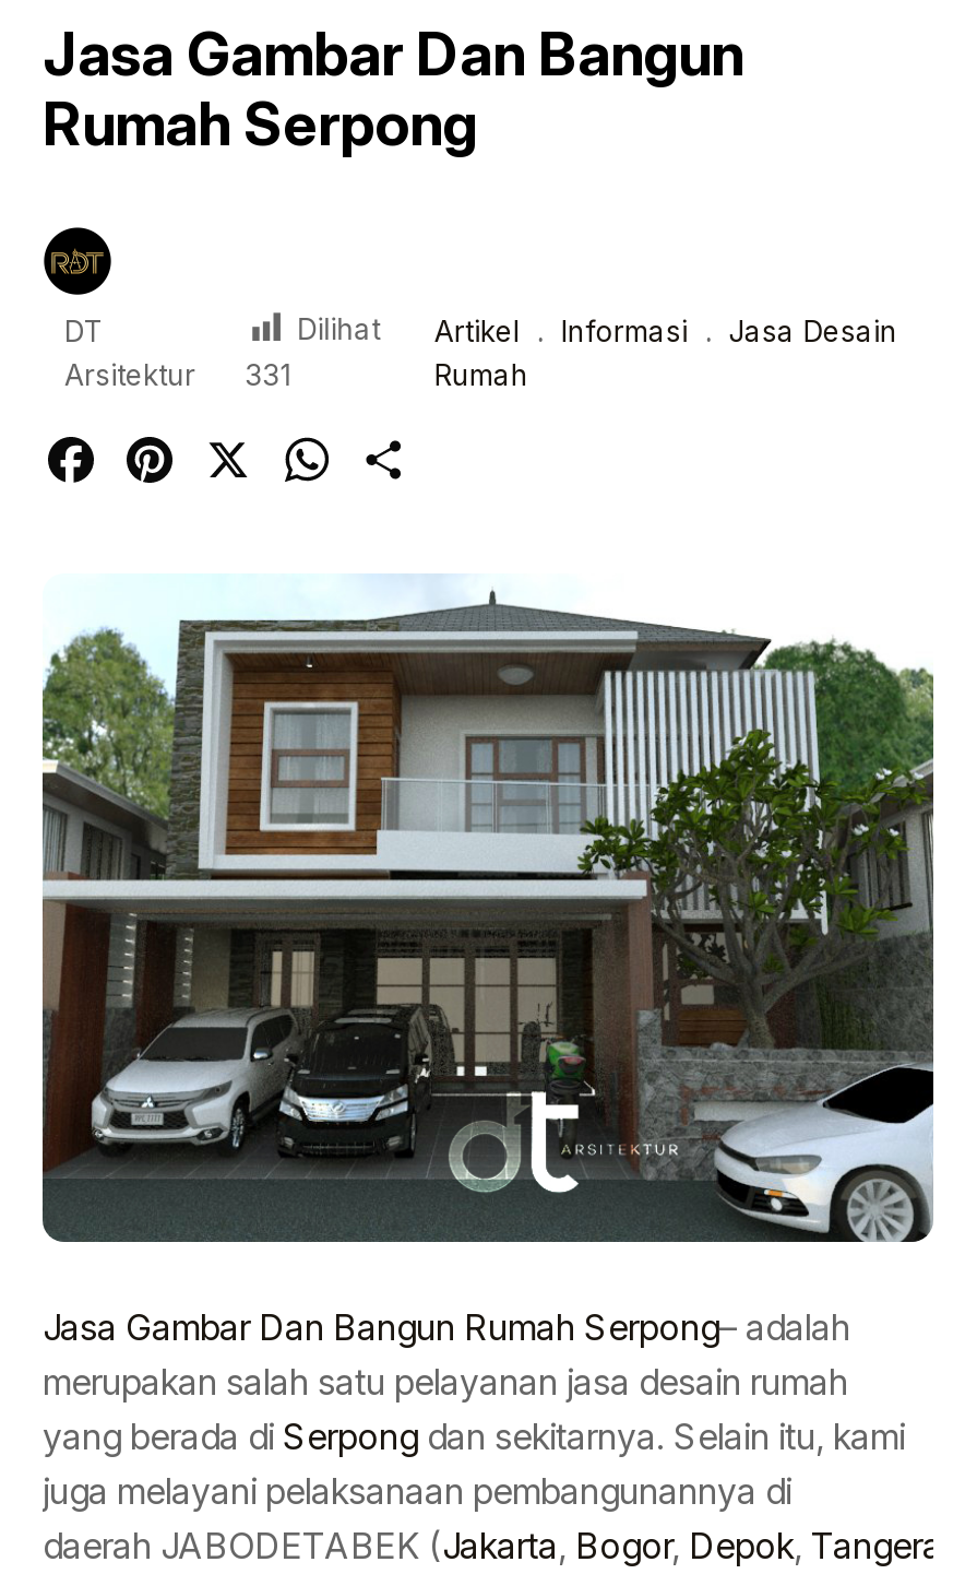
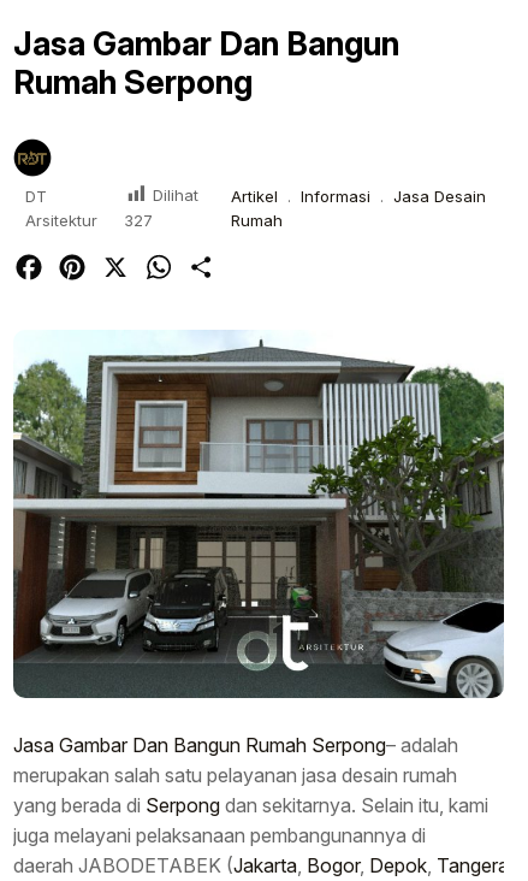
- Arsitektur 331
+ Arsitektur 327
